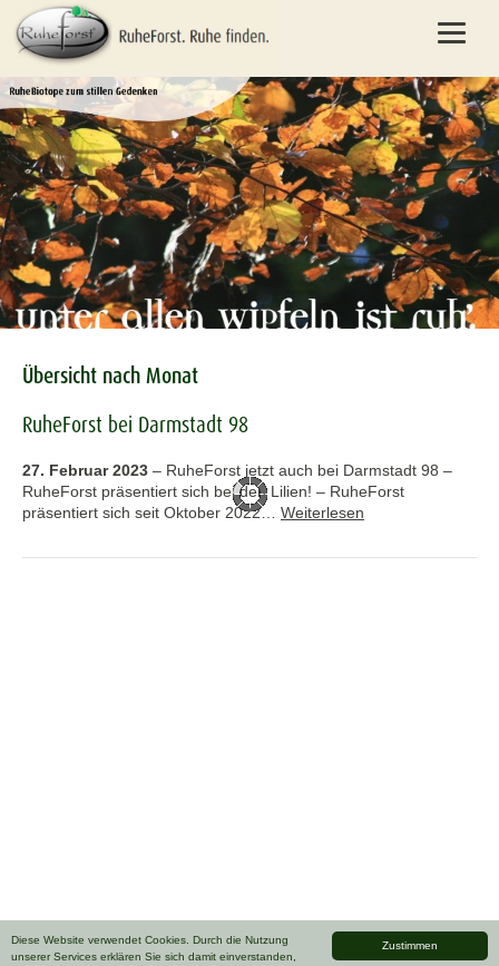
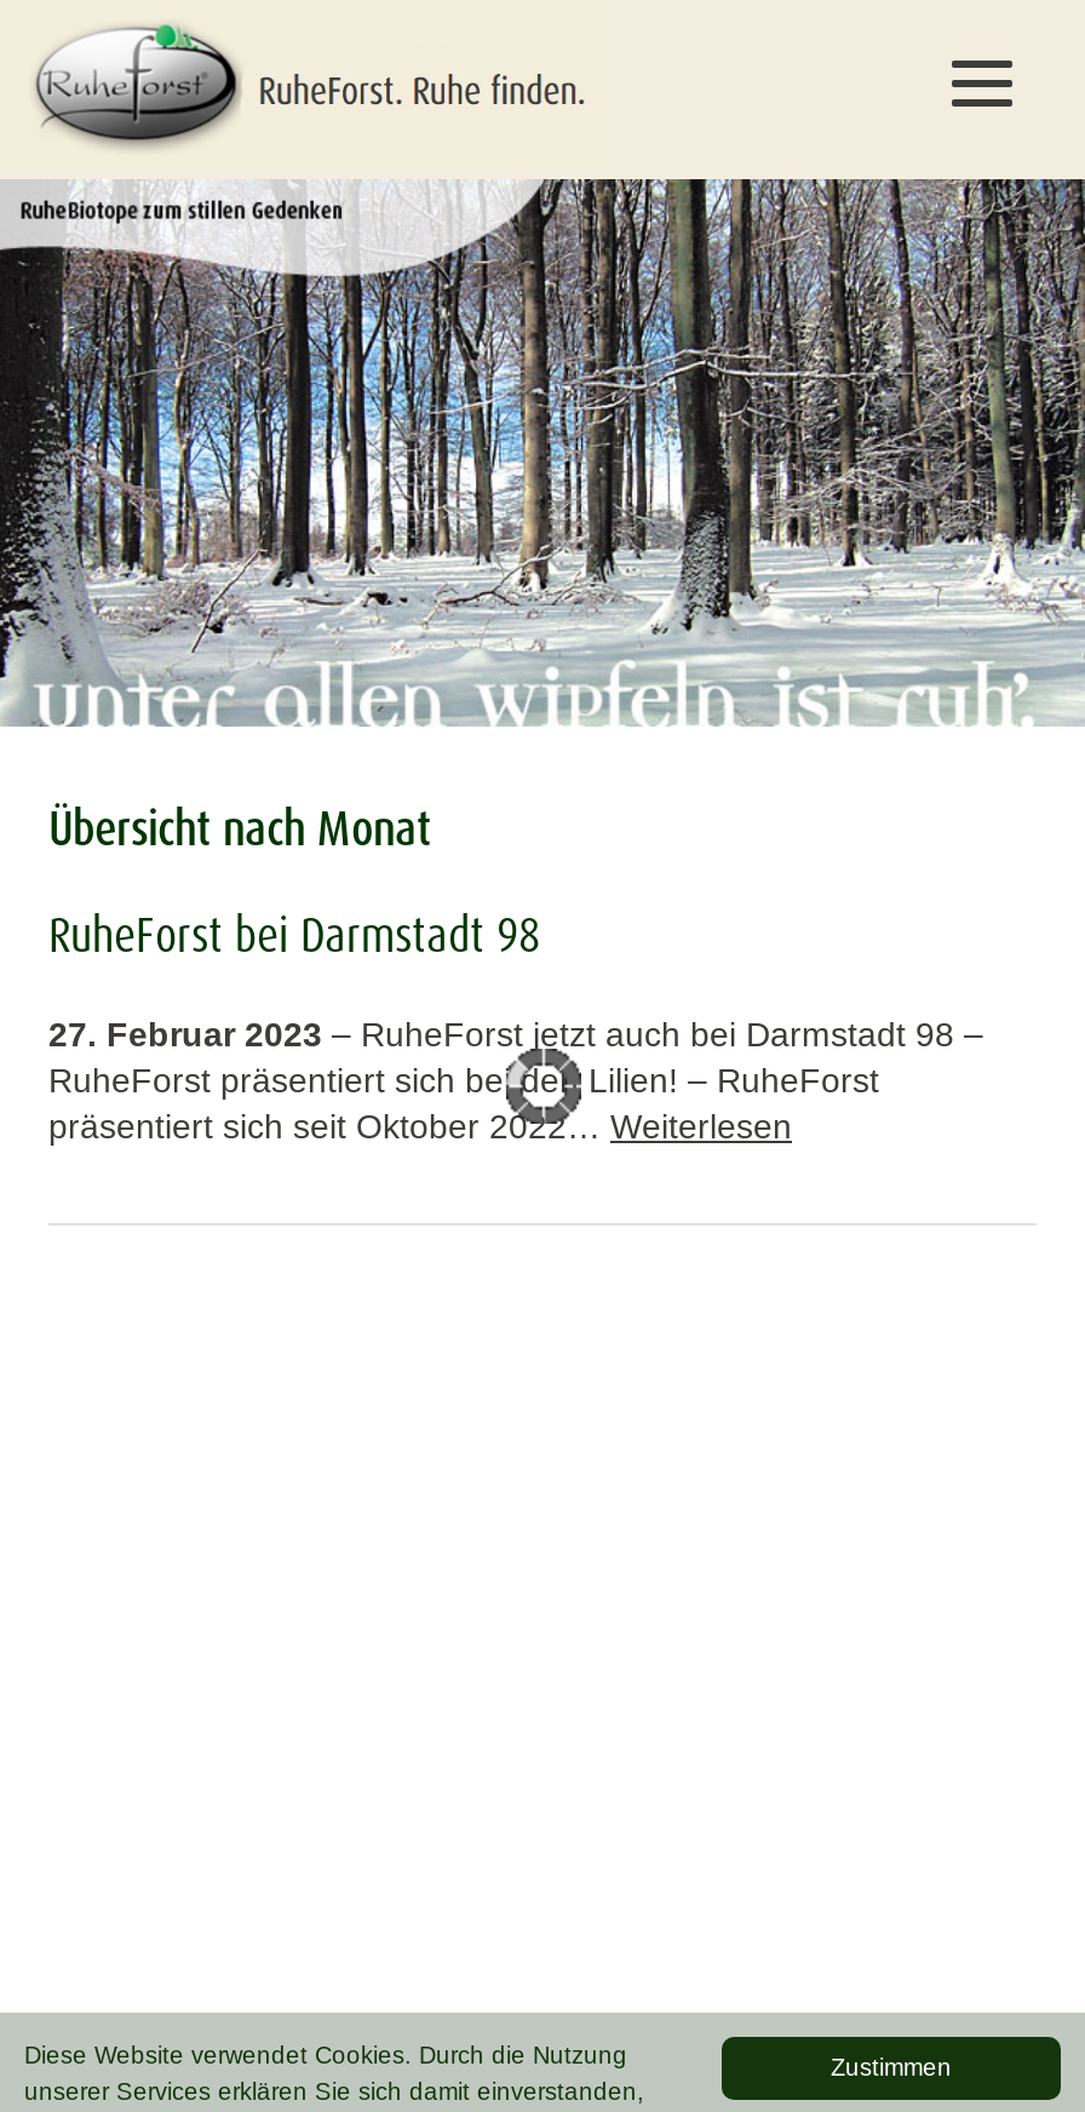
- [image]
+ [image]
